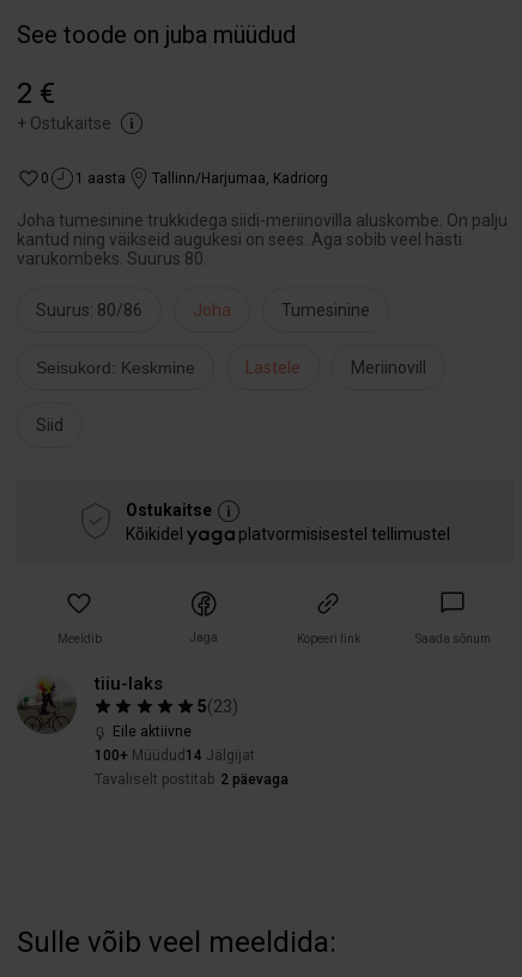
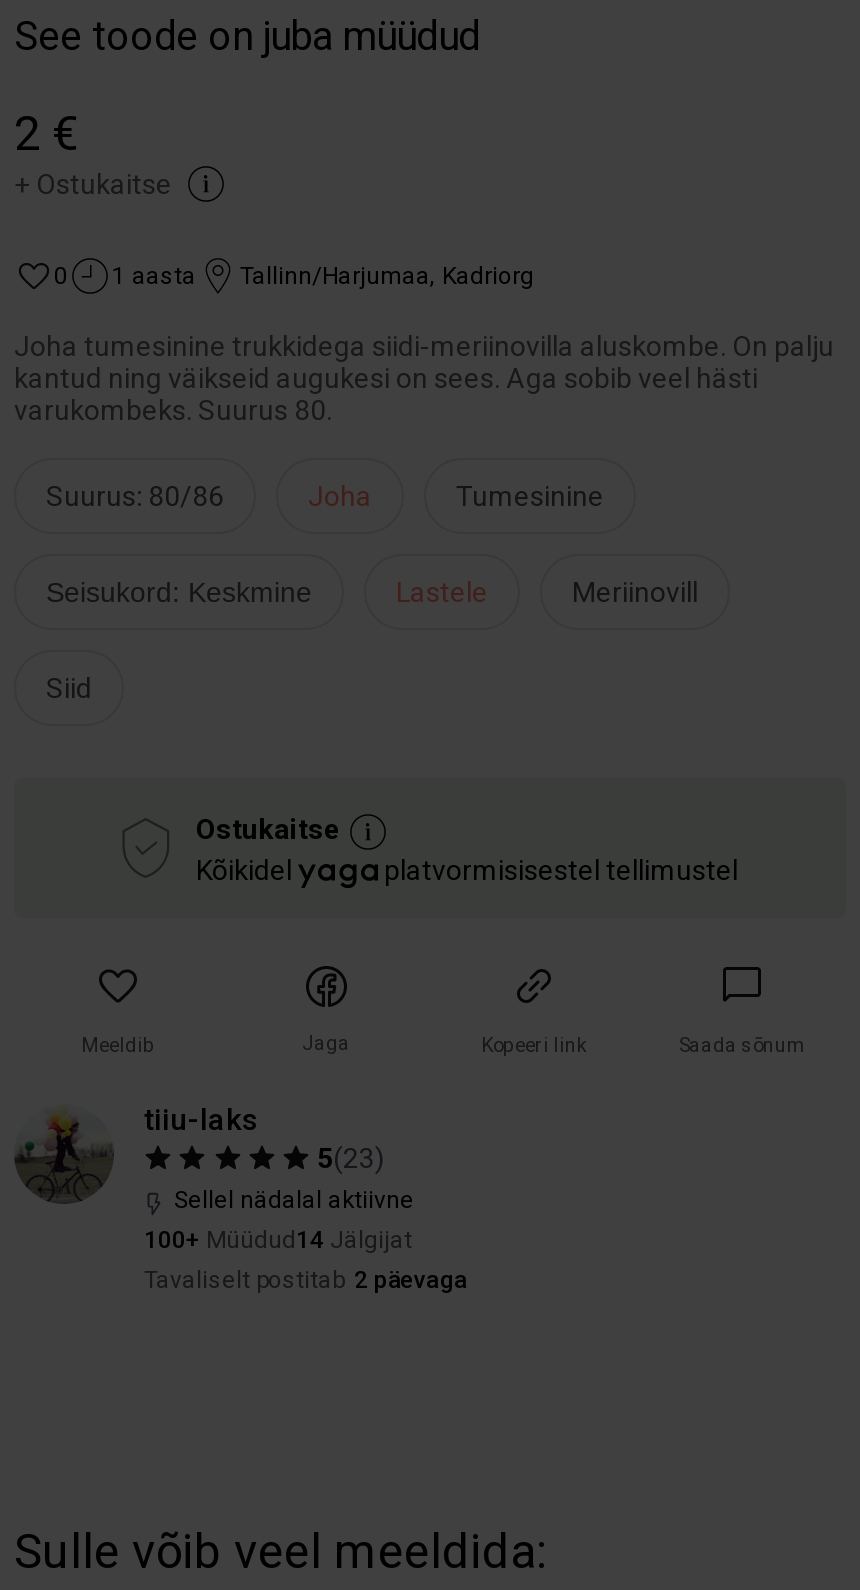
- Eile aktiivne
+ Sellel nädalal aktiivne
